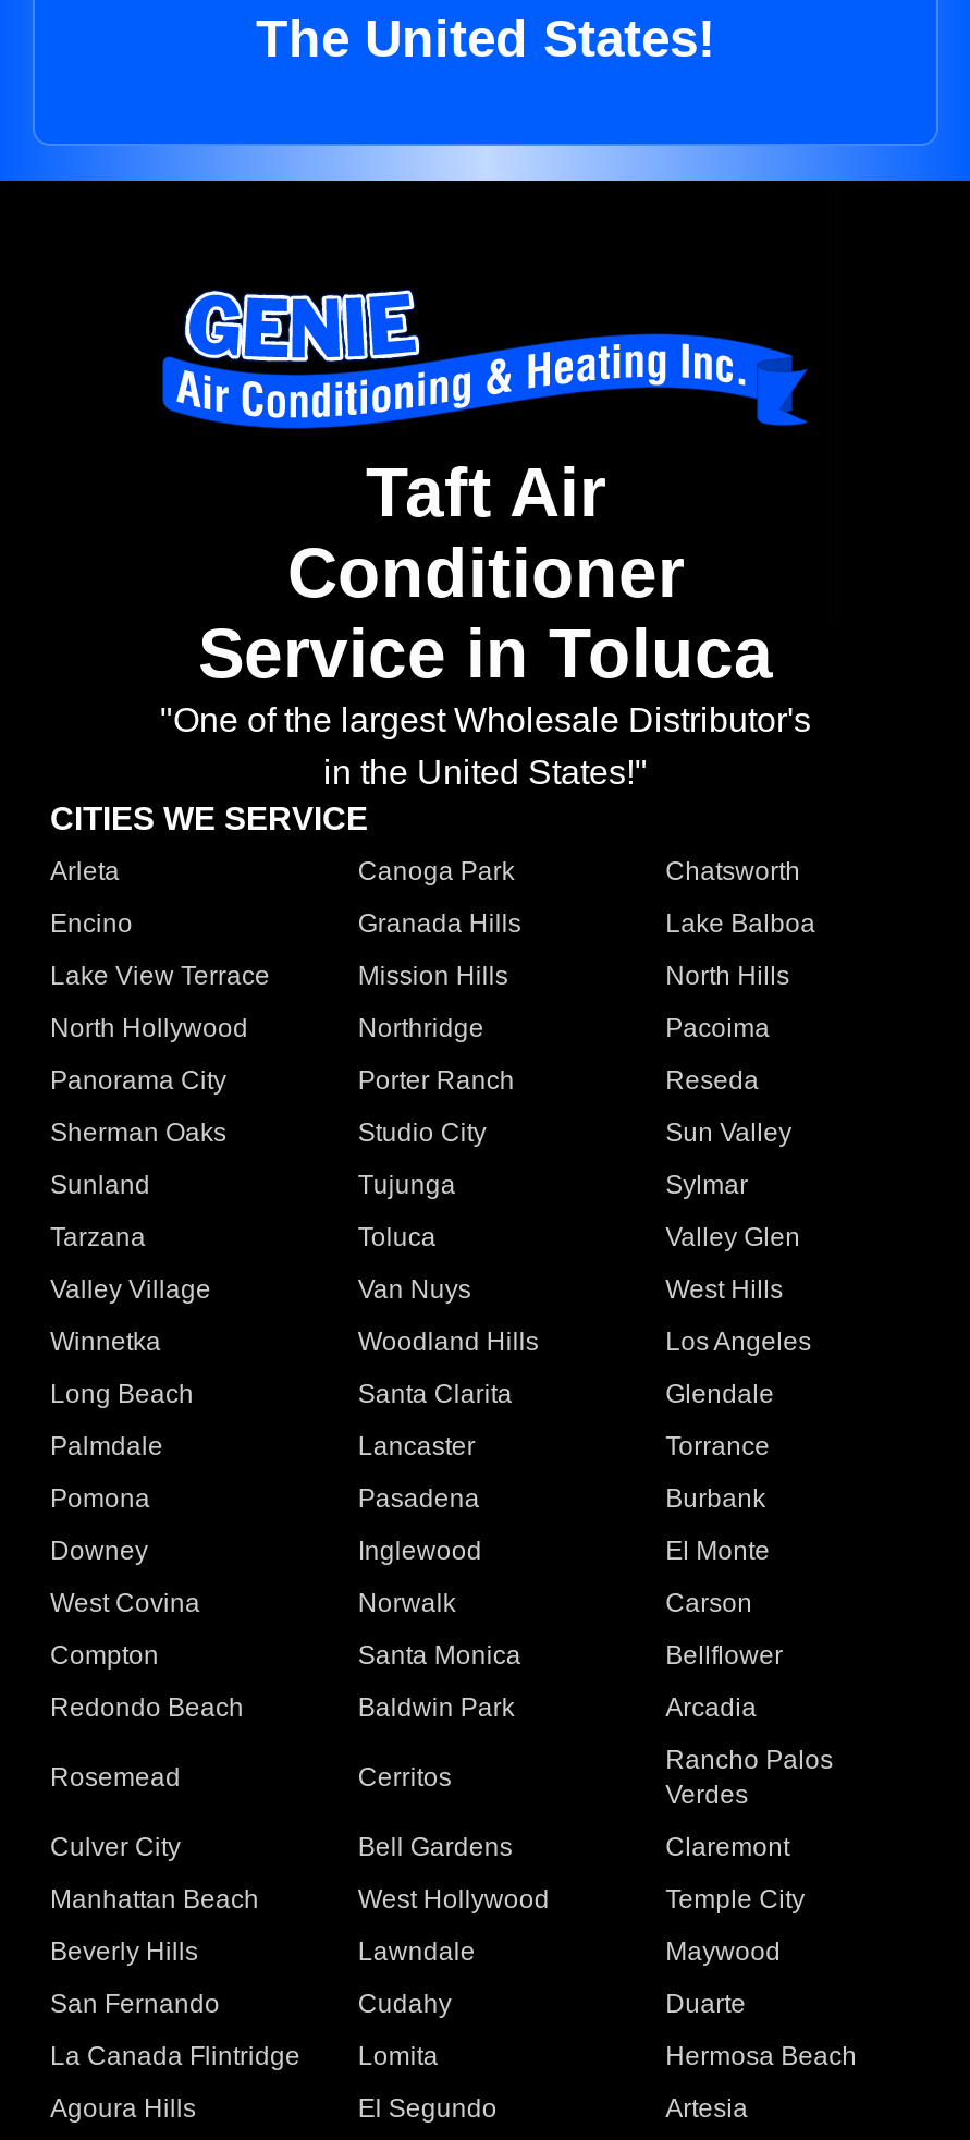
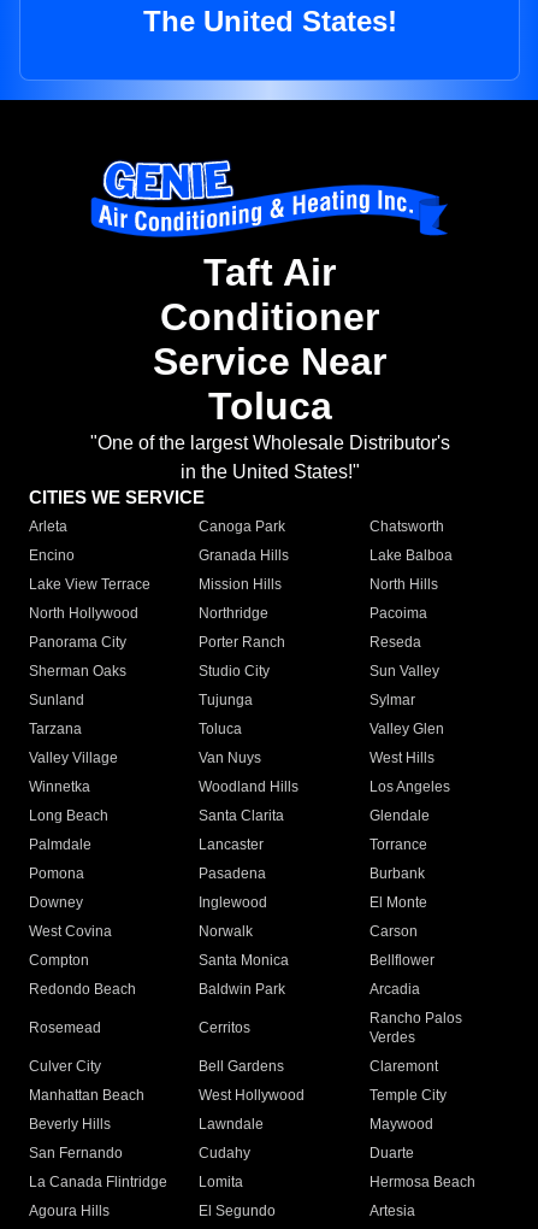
- Service in Toluca
+ Service Near
+ Toluca
